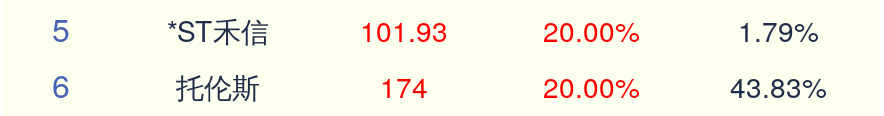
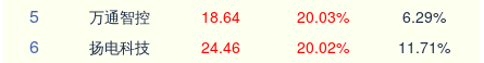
- *ST禾信
- 101.93
- 20.00%
- 1.79%
+ 万通智控
+ 18.64
+ 20.03%
+ 6.29%

- 托伦斯
- 174
- 20.00%
- 43.83%
+ 扬电科技
+ 24.46
+ 20.02%
+ 11.71%
